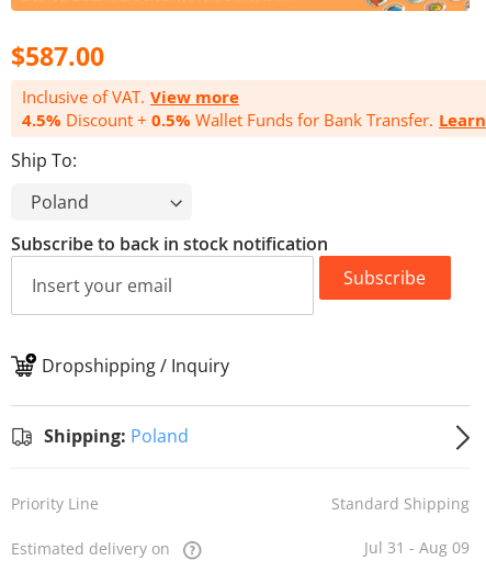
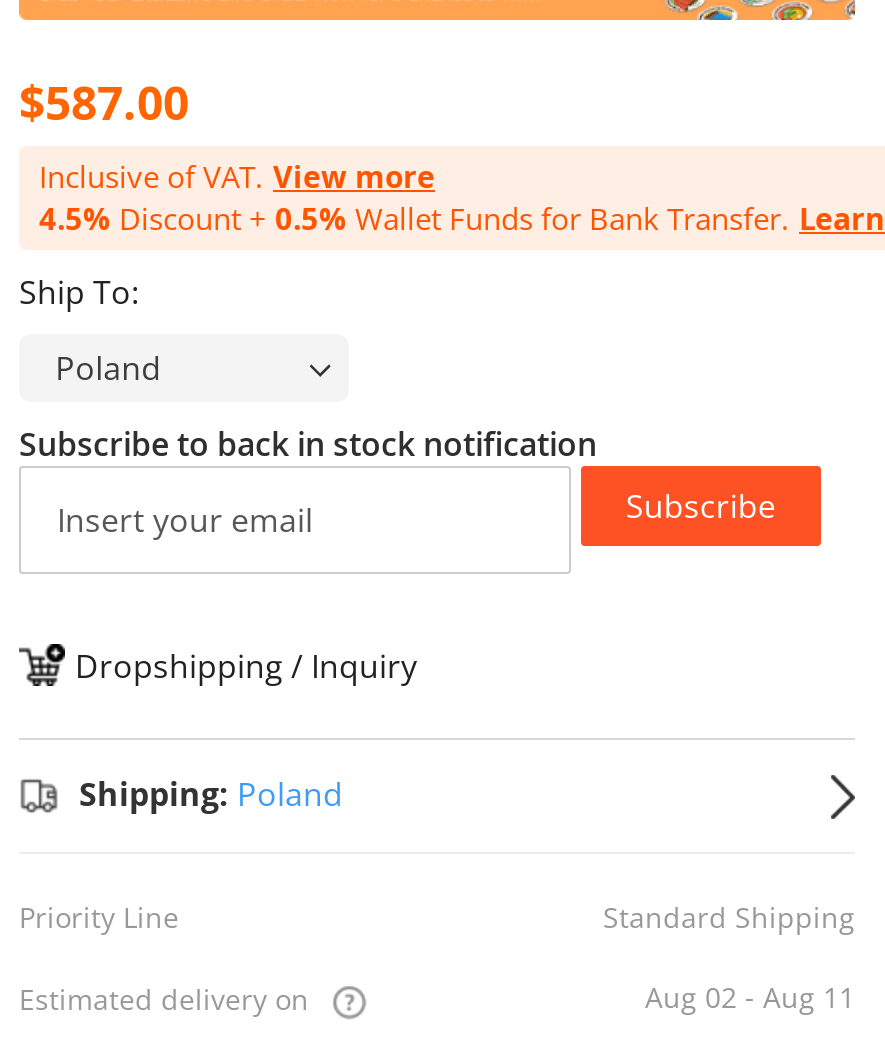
- Jul 31 - Aug 09
+ Aug 02 - Aug 11
